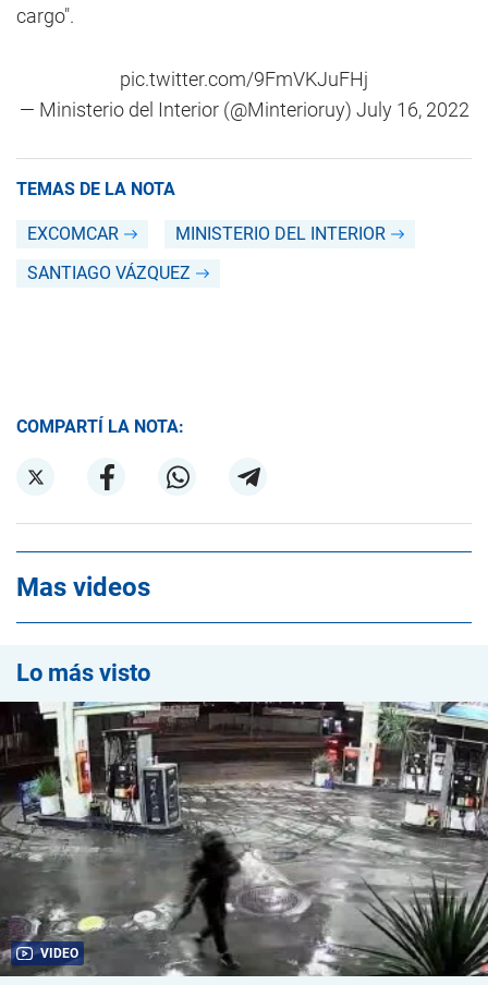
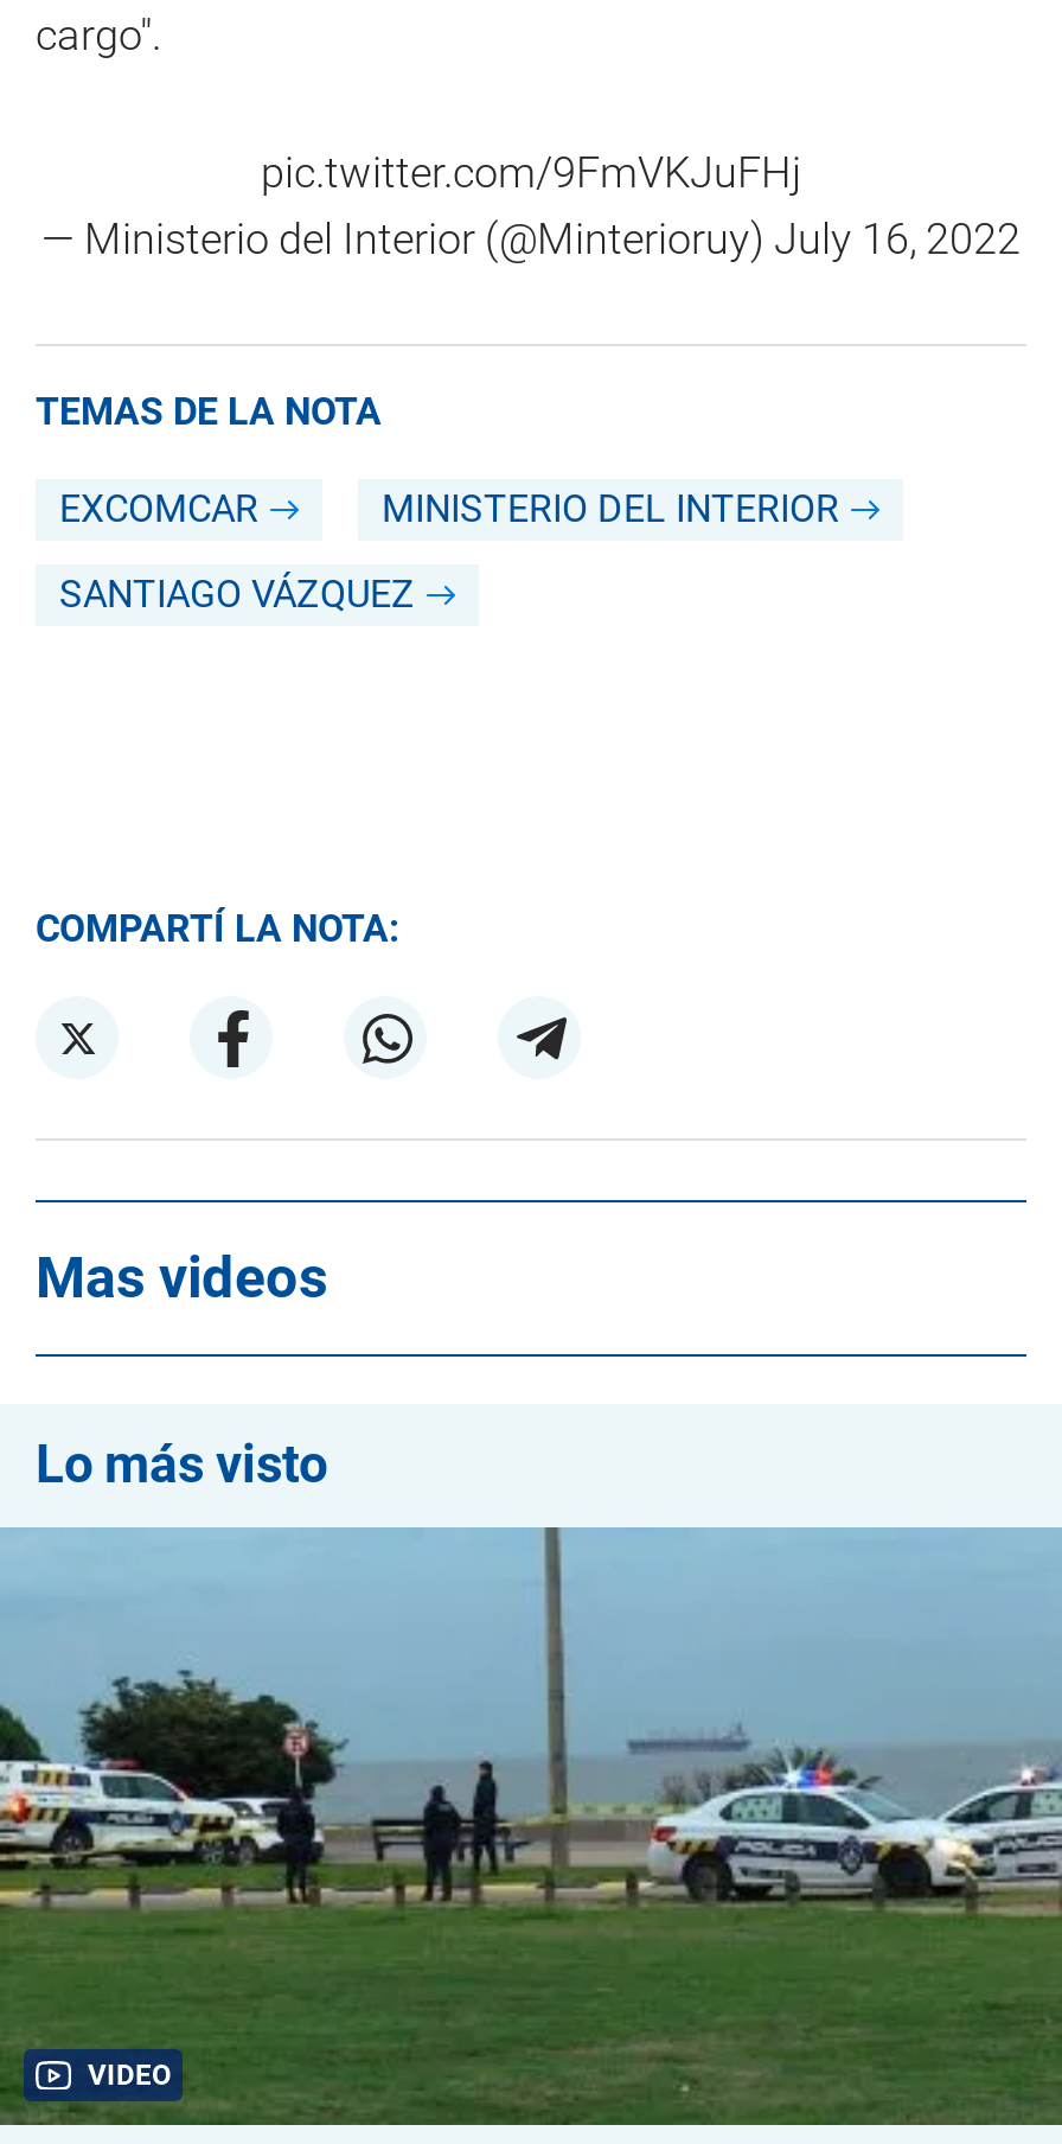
- [image]
+ [image]
